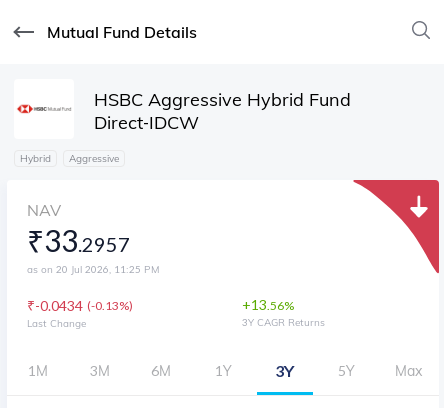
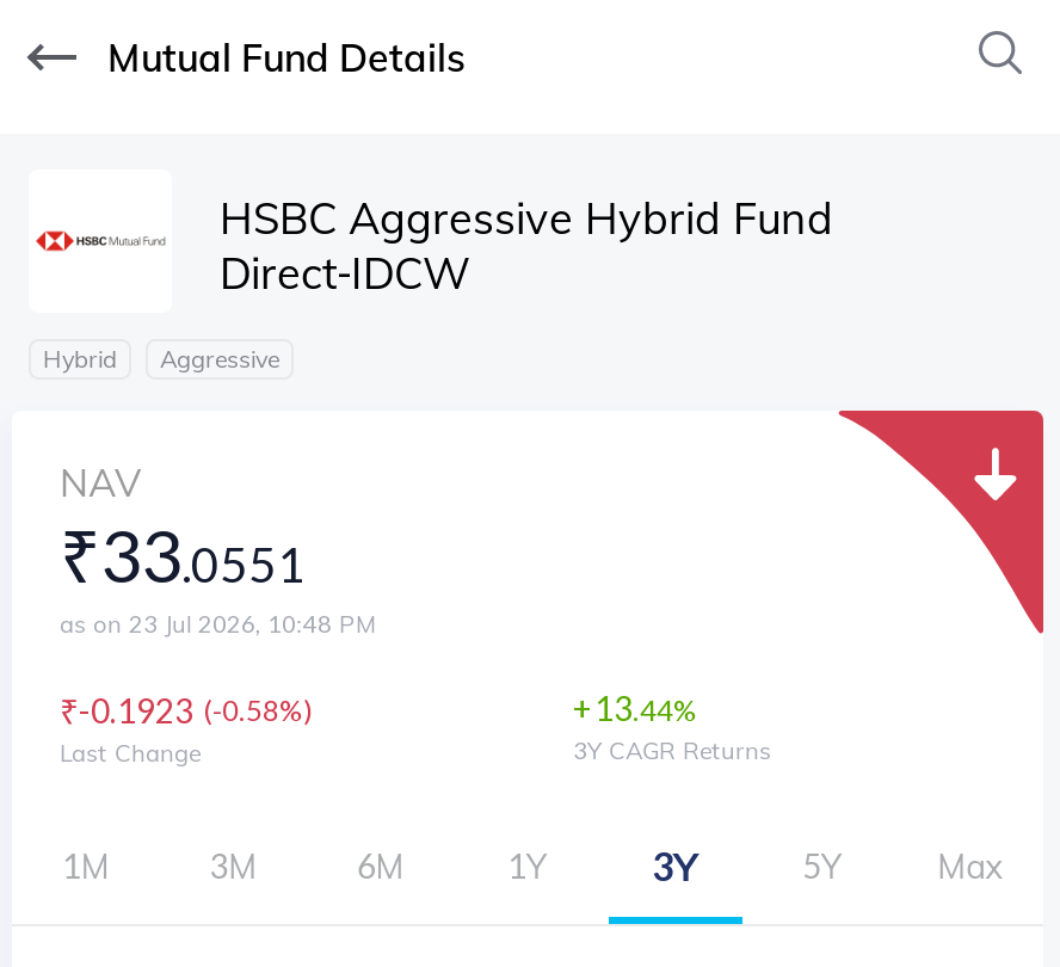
- ₹33.2957
+ ₹33.0551

- as on 20 Jul 2026, 11:25 PM
+ as on 23 Jul 2026, 10:48 PM

- ₹-0.0434 ( 0.13%)
+ ₹-0.1923 ( 0.58%)

- + 13.56%
+ + 13.44%
